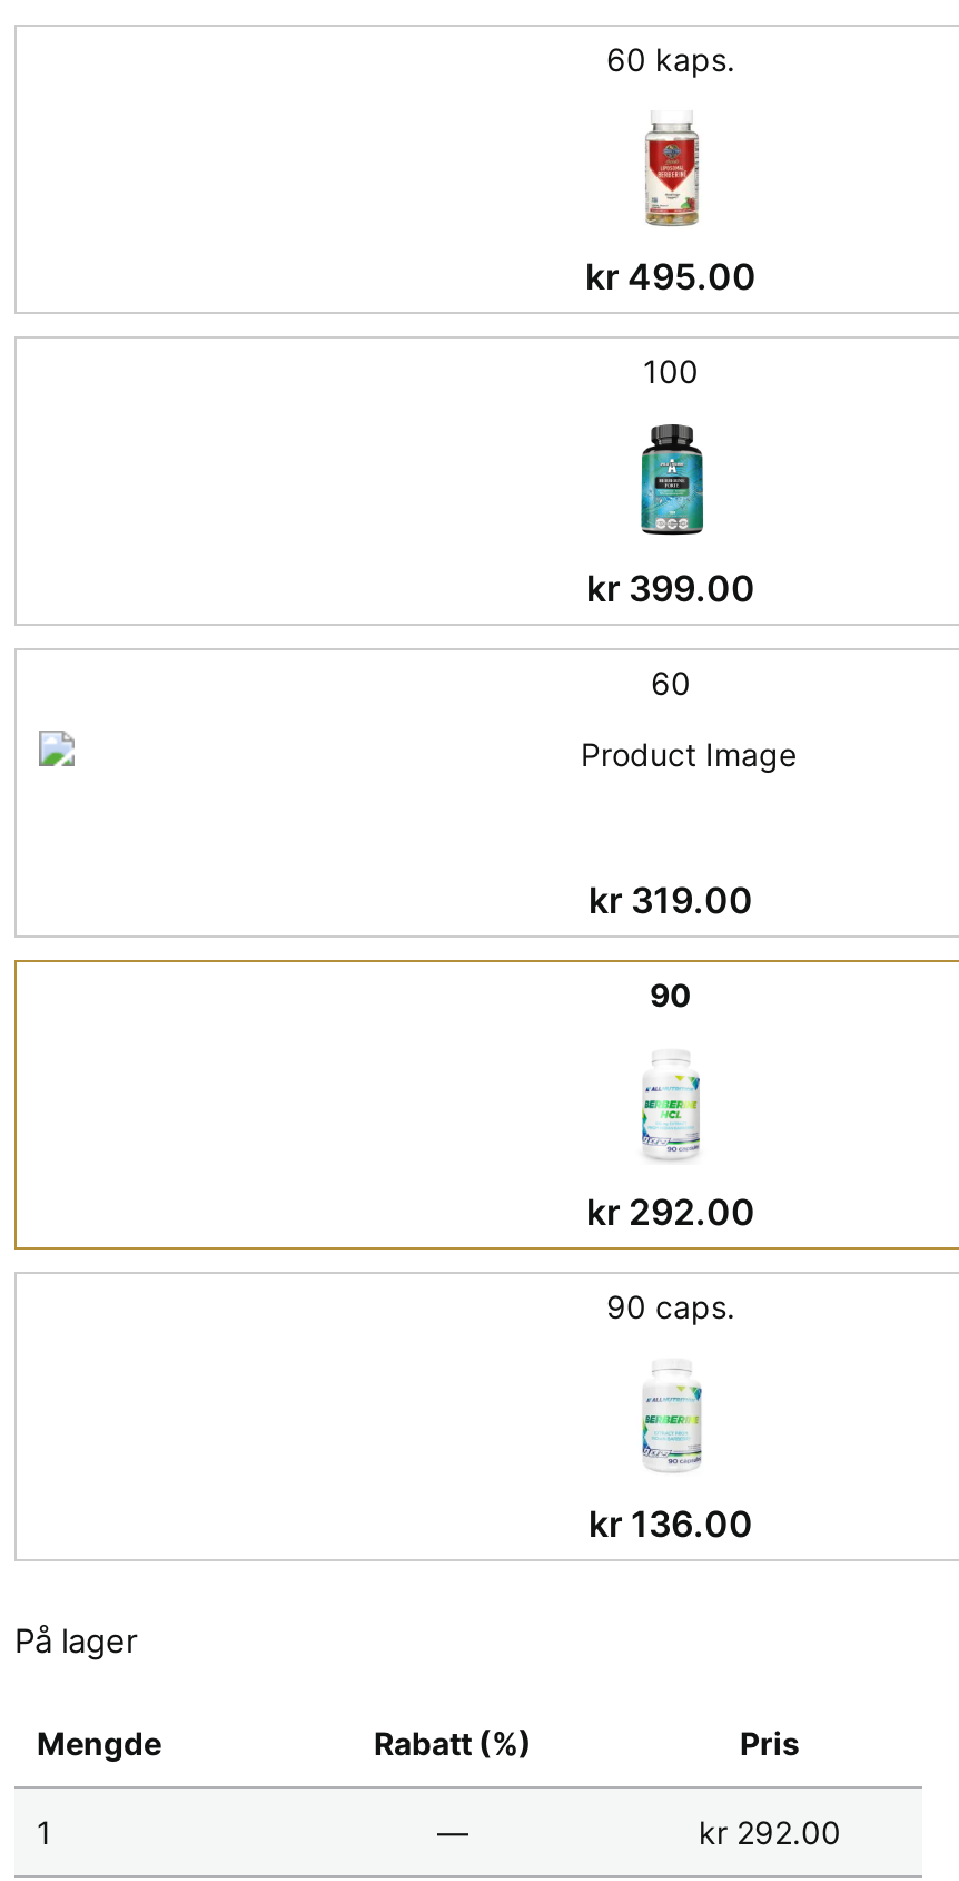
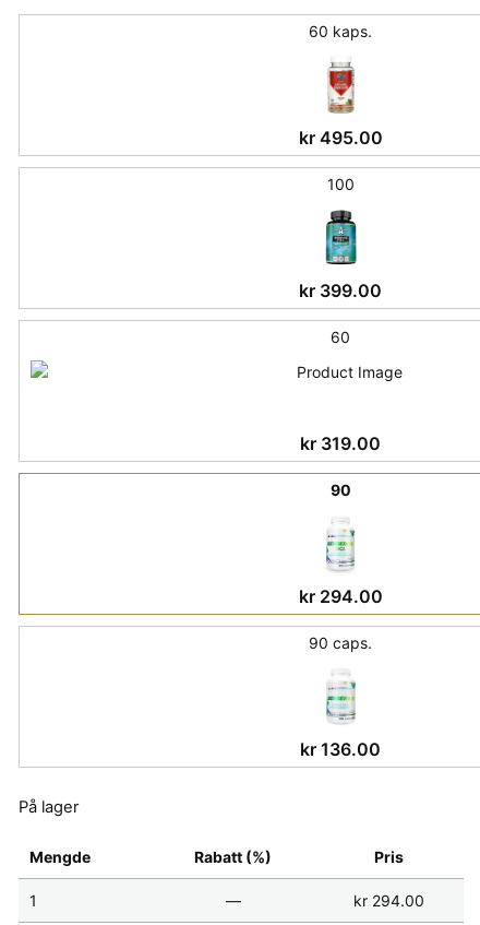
- kr 292.00
+ kr 294.00

- kr 292.00
+ kr 294.00
